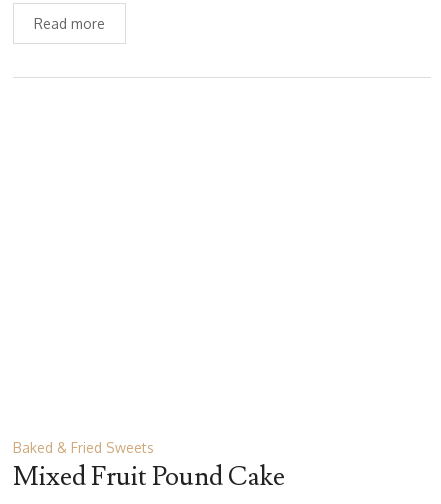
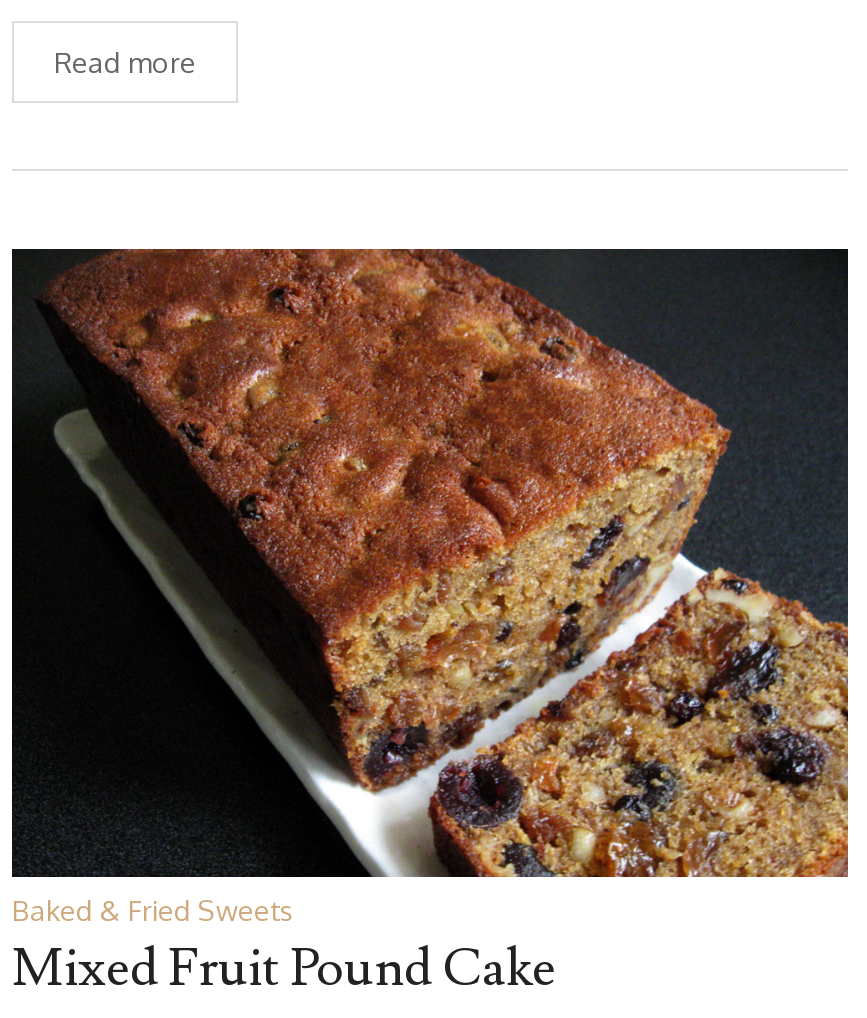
+ [image]
